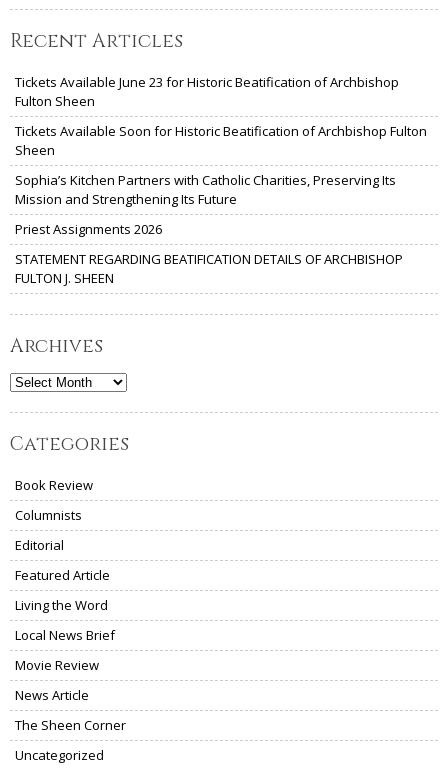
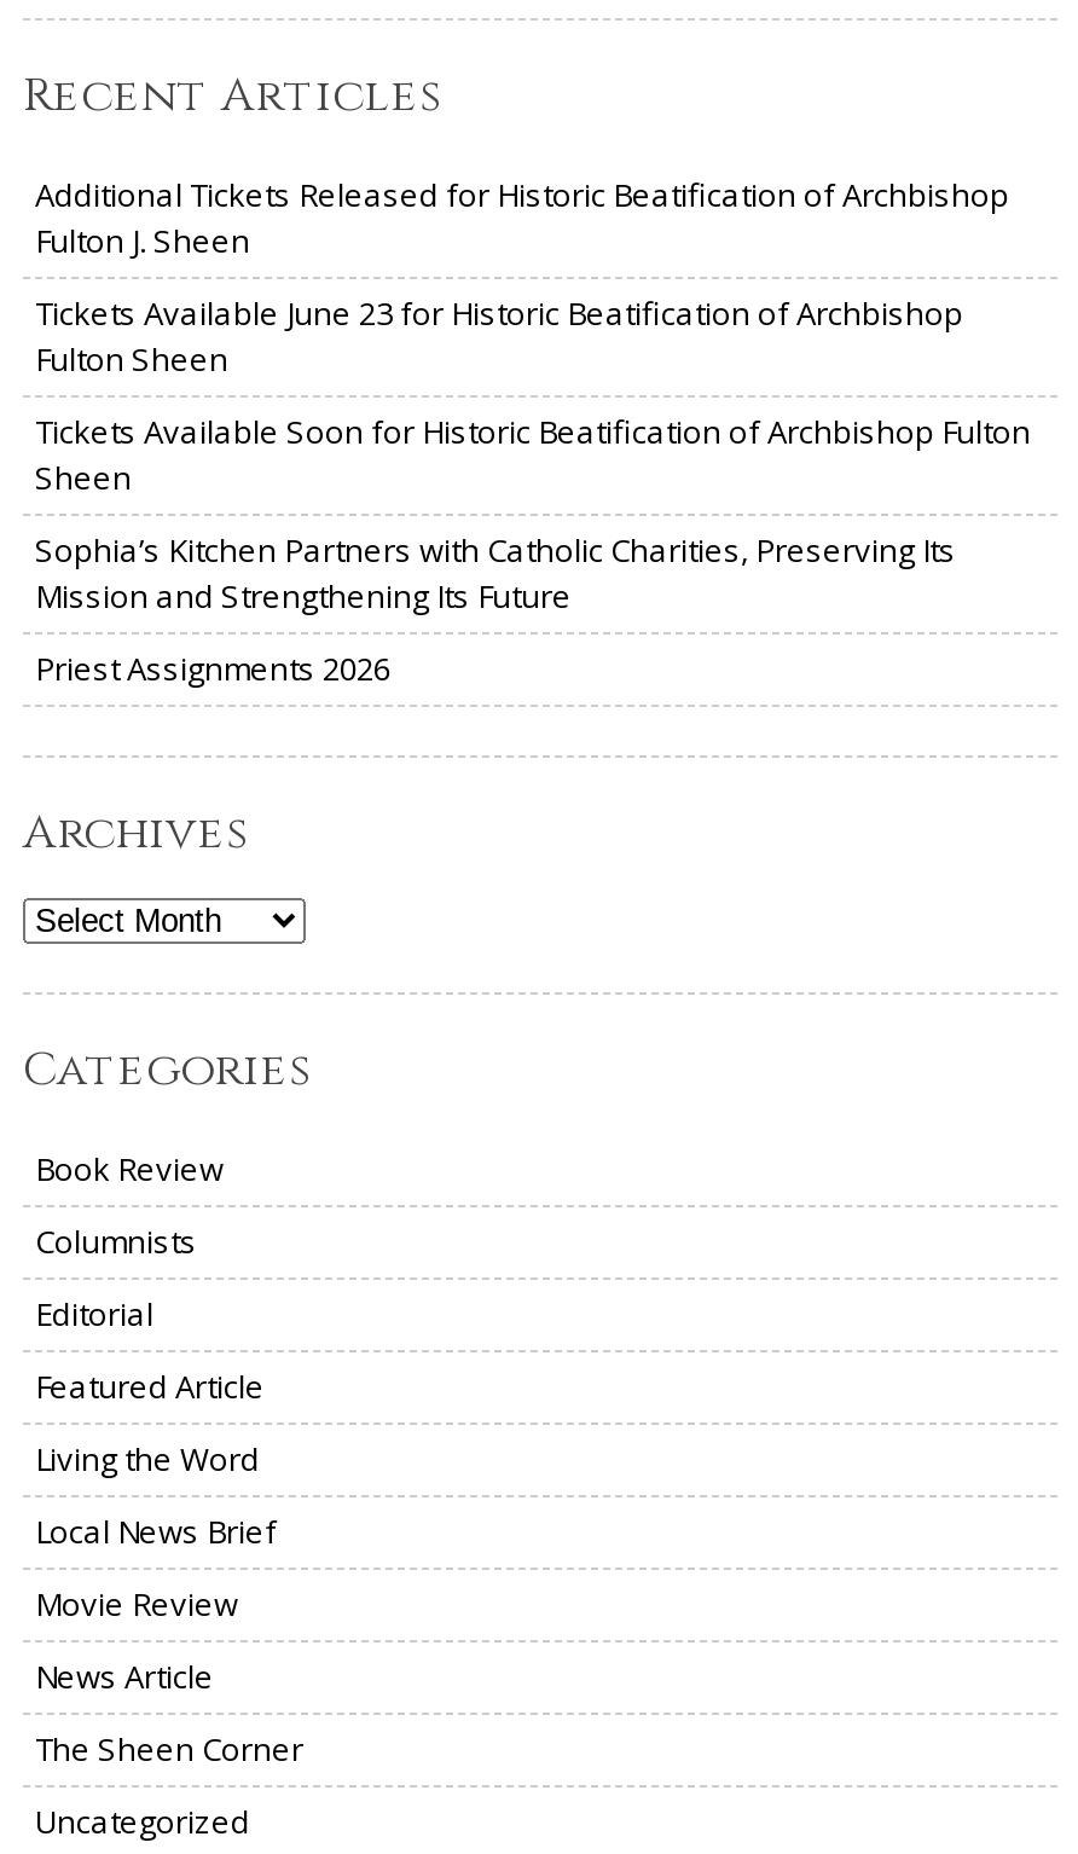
+ Additional Tickets Released for Historic Beatification of Archbishop
+ Fulton J. Sheen

moved down: Tickets Available June 23 for Historic Beatification of Archbishop | Fulton Sheen | Tickets Available Soon for Historic Beatification of Archbishop Fulton | Sheen | Sophia’s Kitchen Partners with Catholic Charities, Preserving Its | Mission and Strengthening Its Future | Priest Assignments 2026

- STATEMENT REGARDING BEATIFICATION DETAILS OF ARCHBISHOP
- FULTON J. SHEEN
